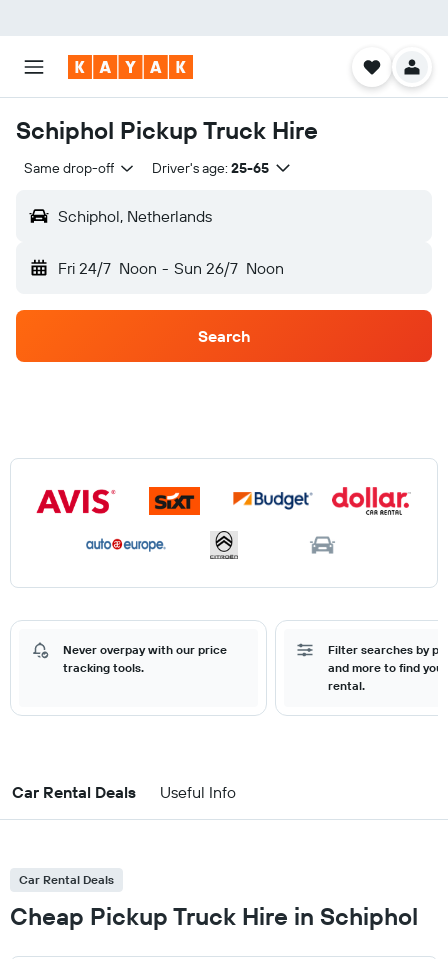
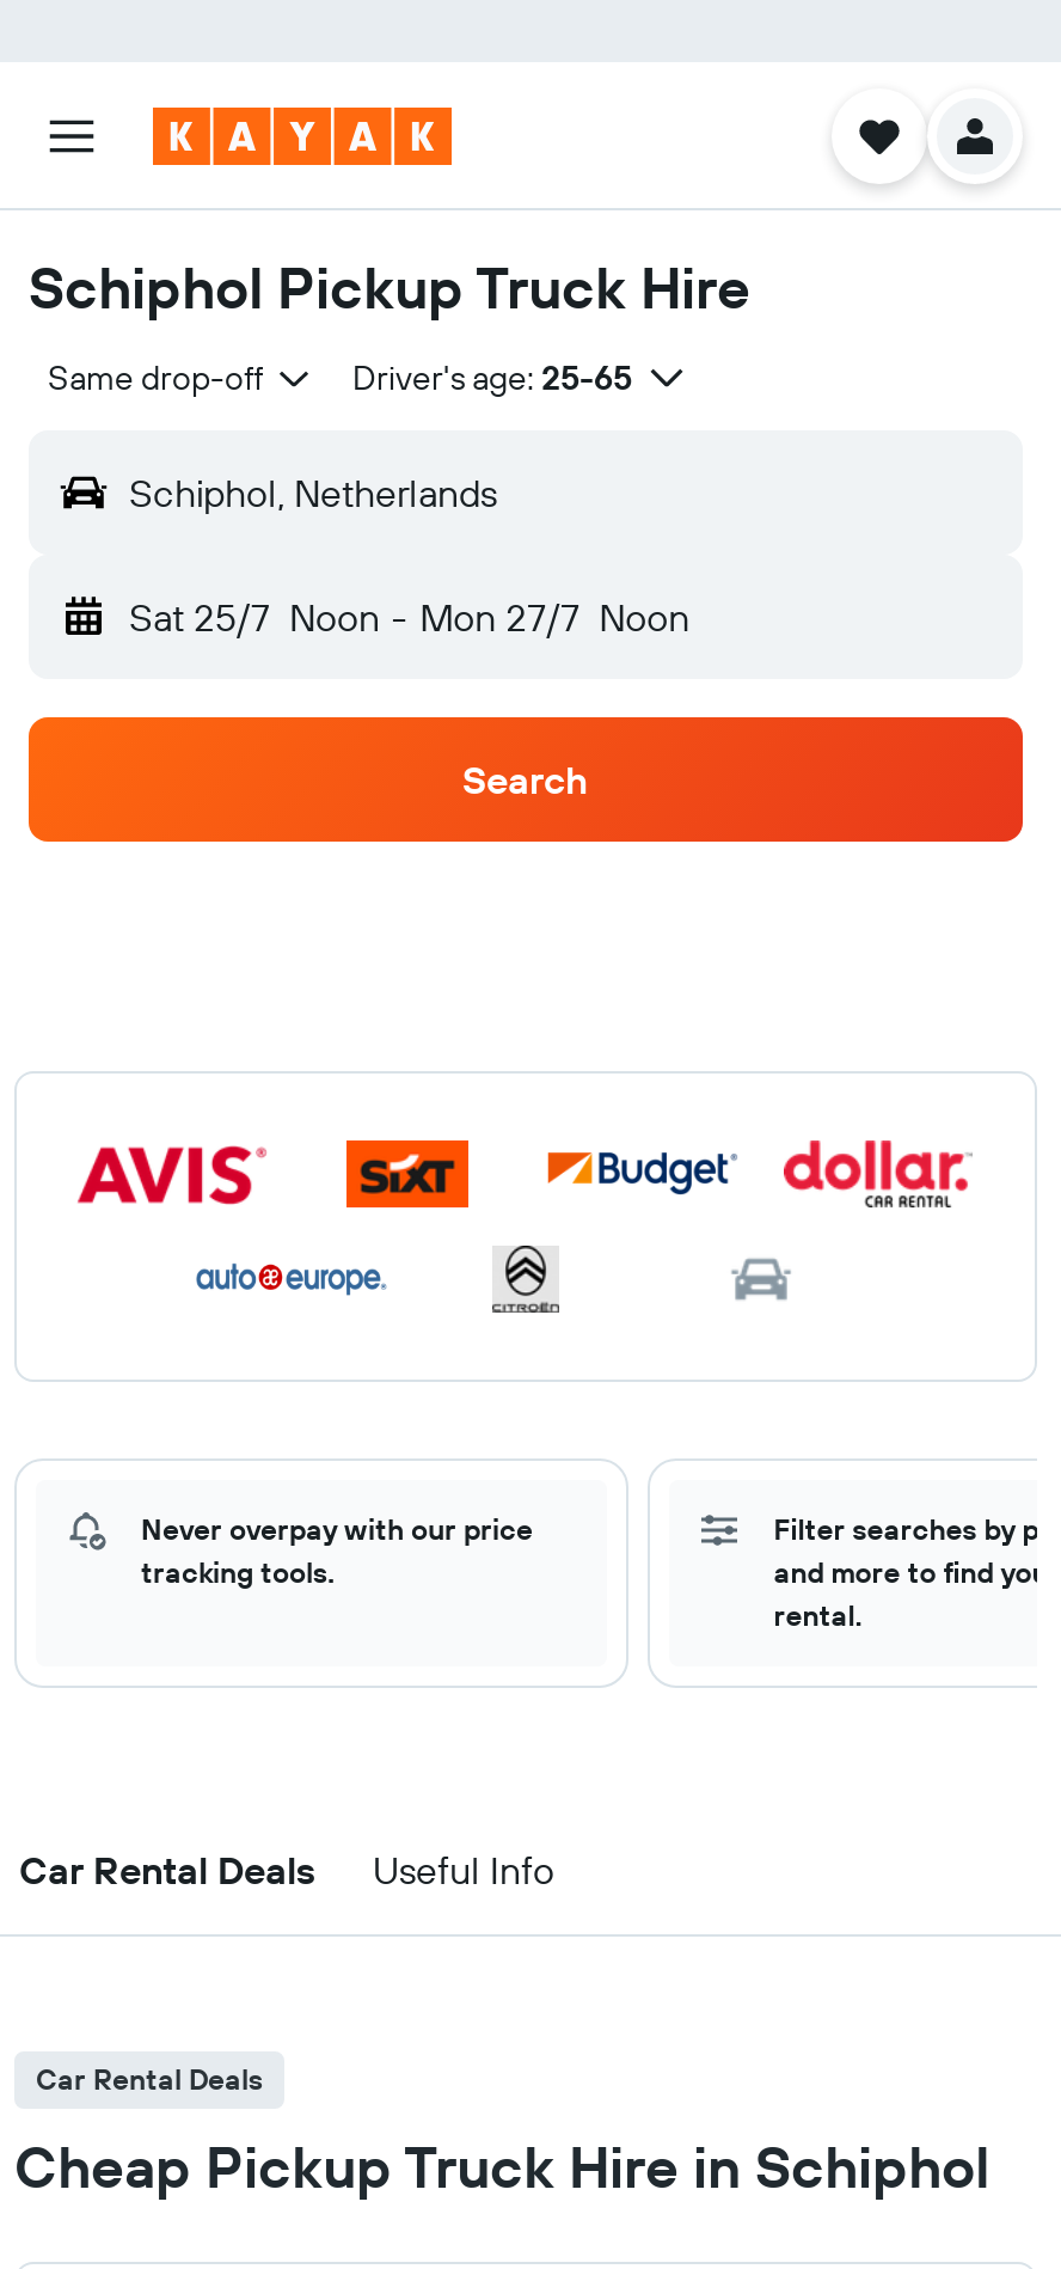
- Fri 24/7 Noon - Sun 26/7 Noon
+ Sat 25/7 Noon - Mon 27/7 Noon
